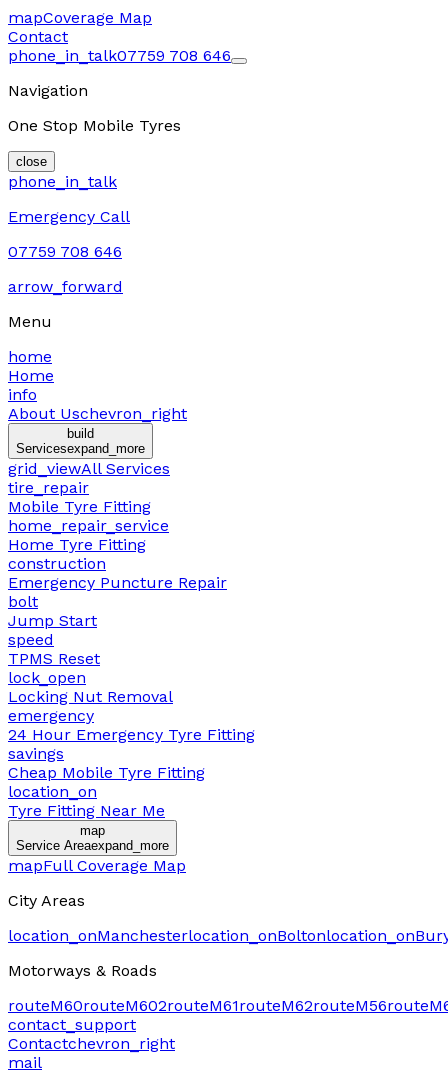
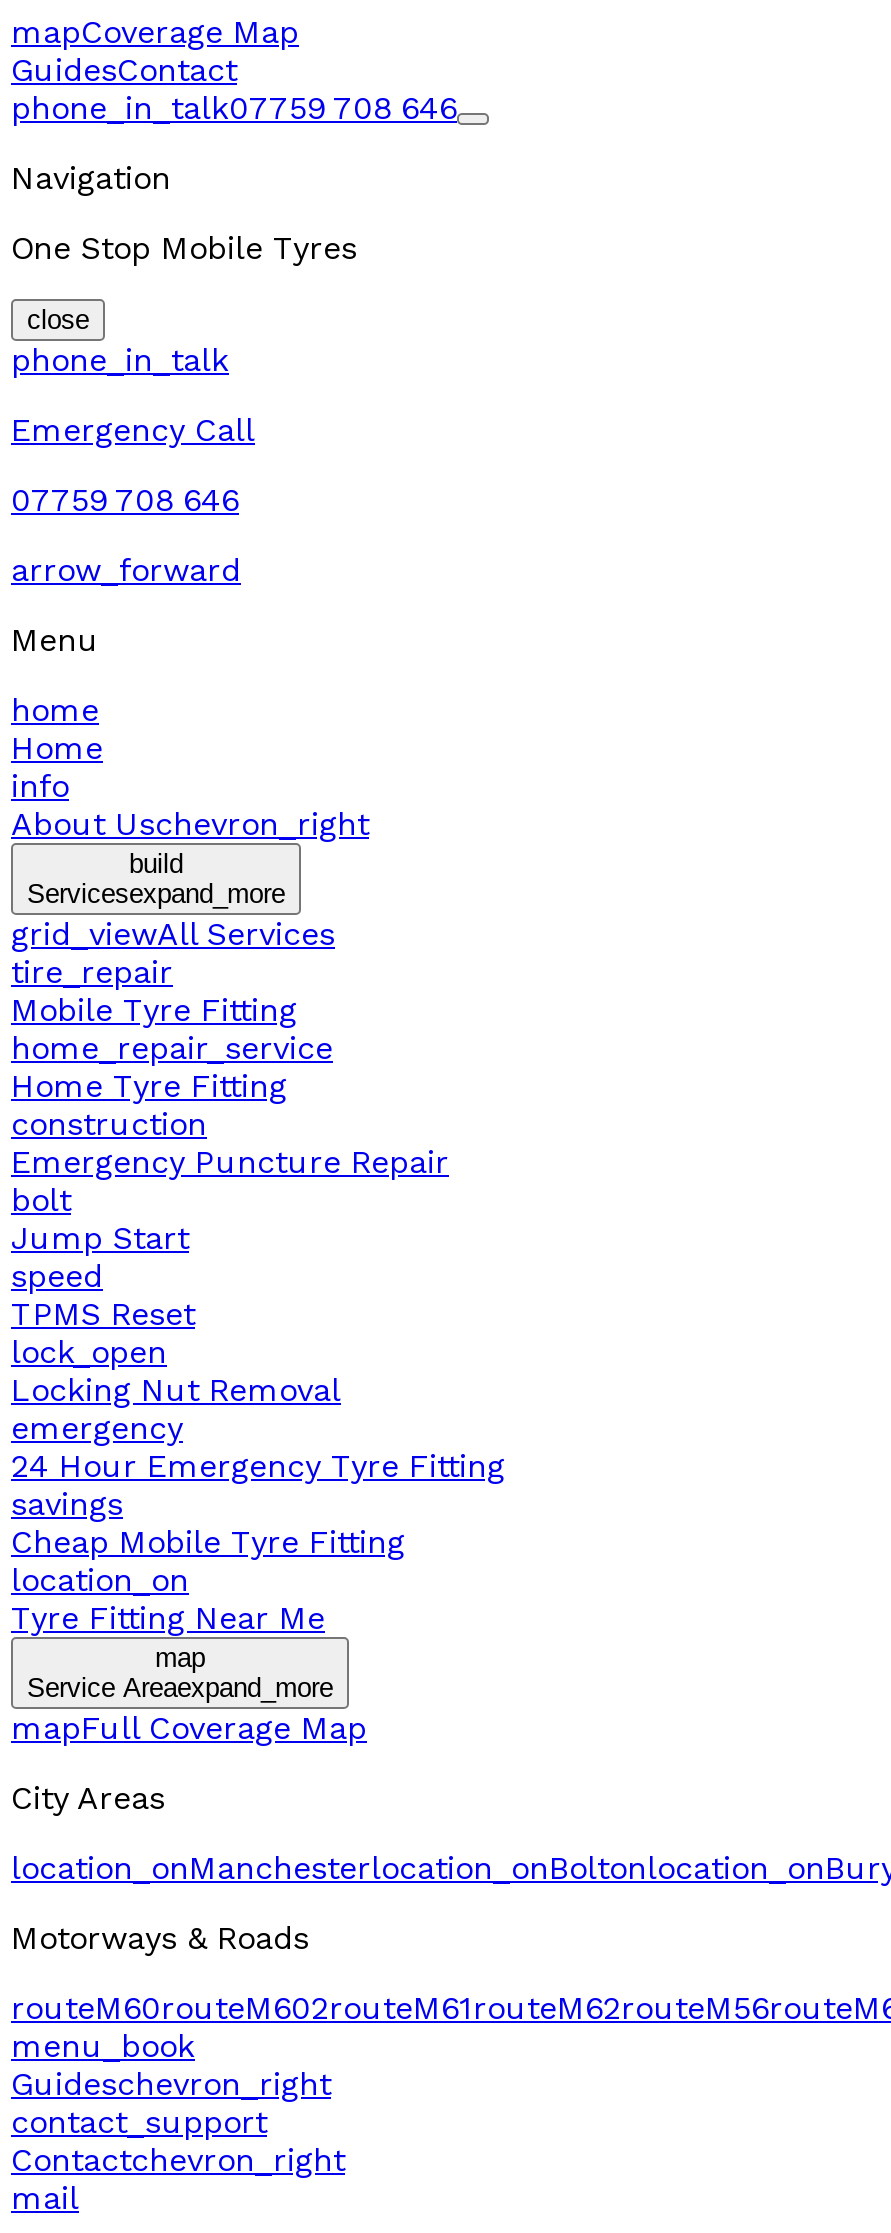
- Contact
+ GuidesContact

+ menu_book
+ Guideschevron_right
